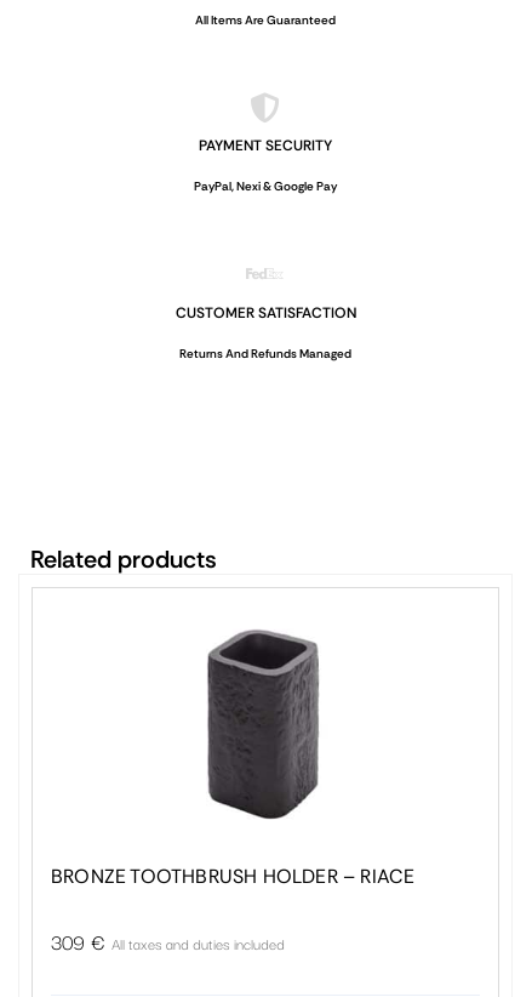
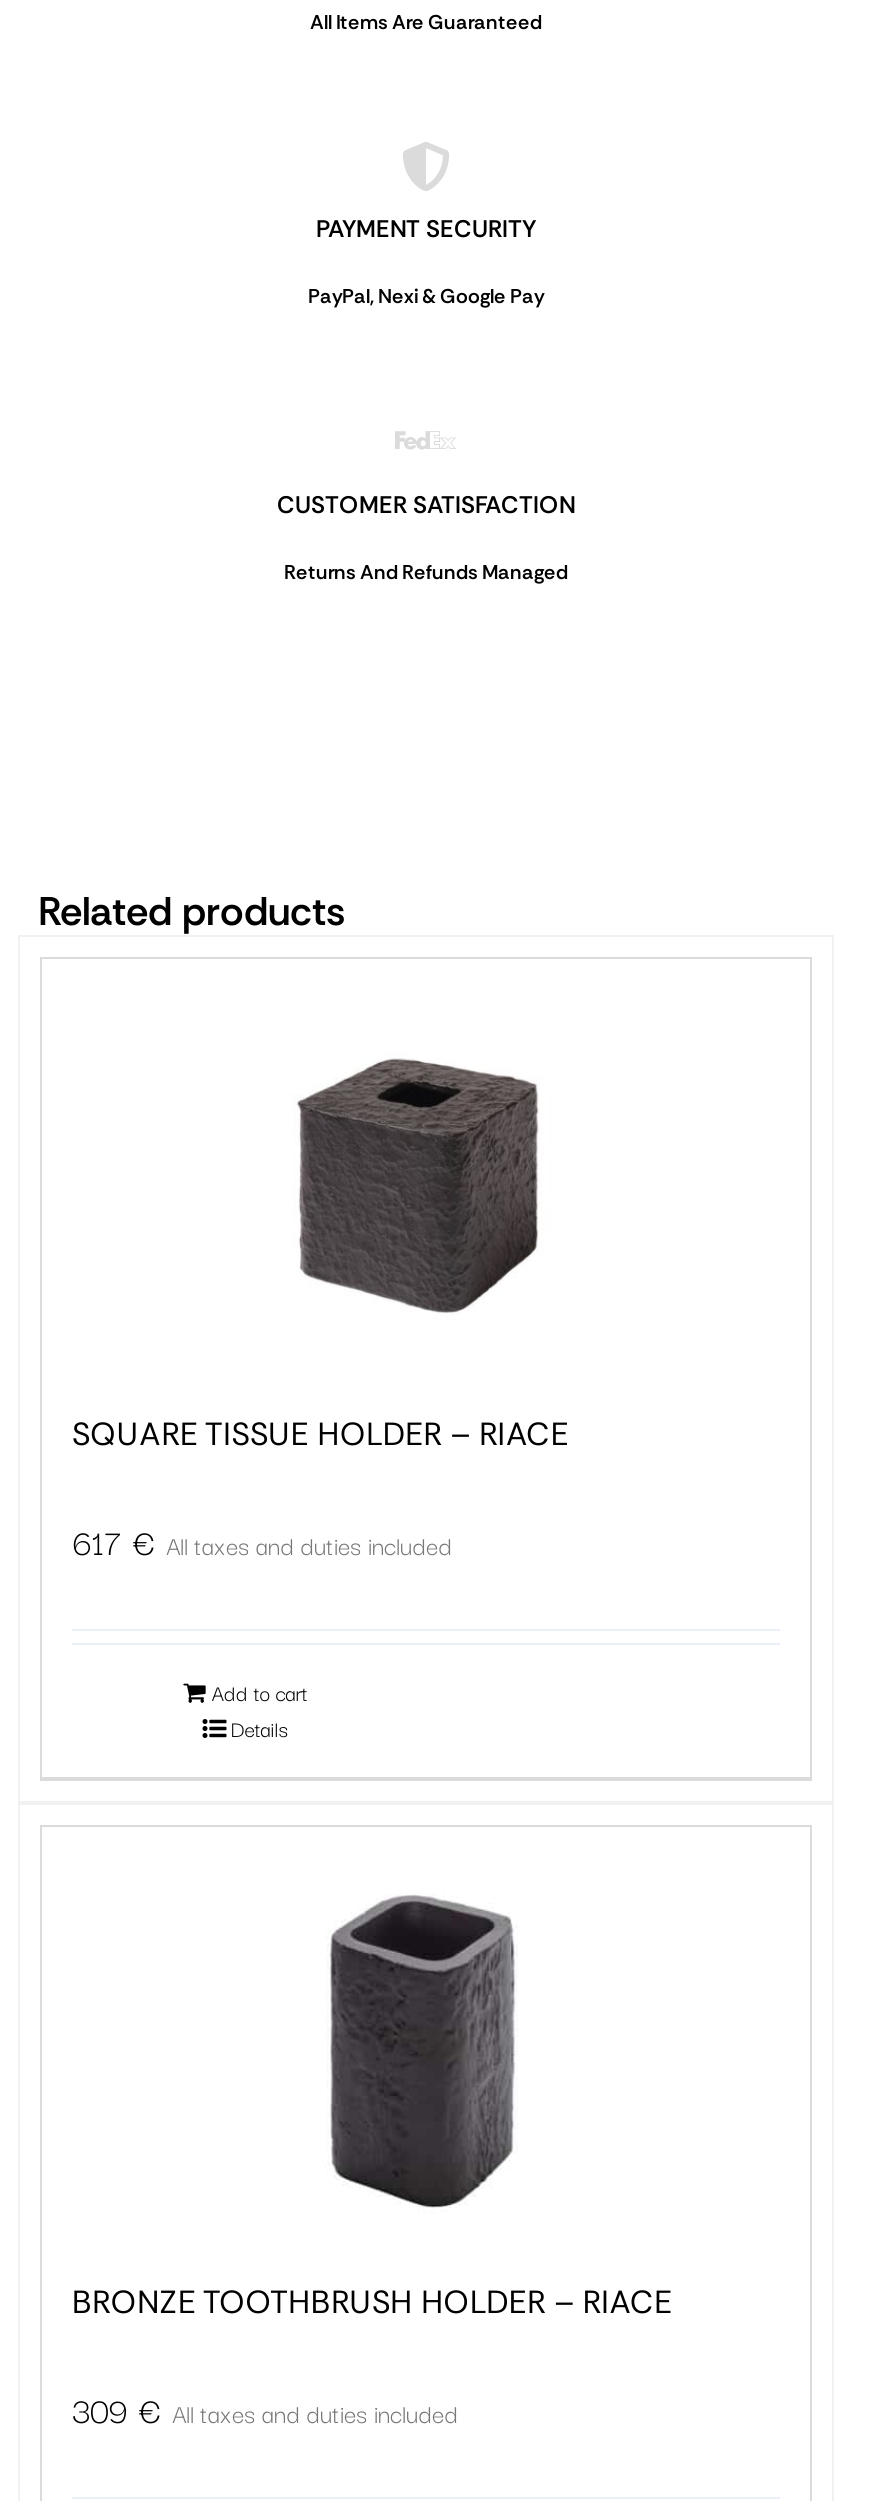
+ SQUARE TISSUE HOLDER – RIACE
+ 617 € All taxes and duties included
+ Add to cart
+ Details

+ [image]
